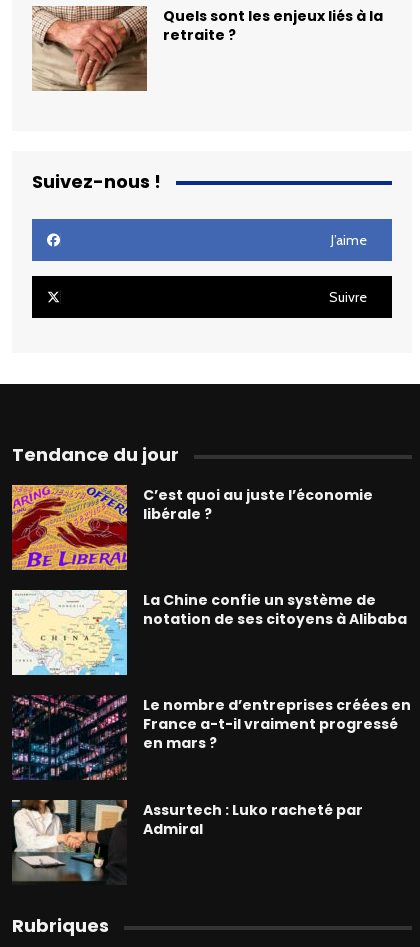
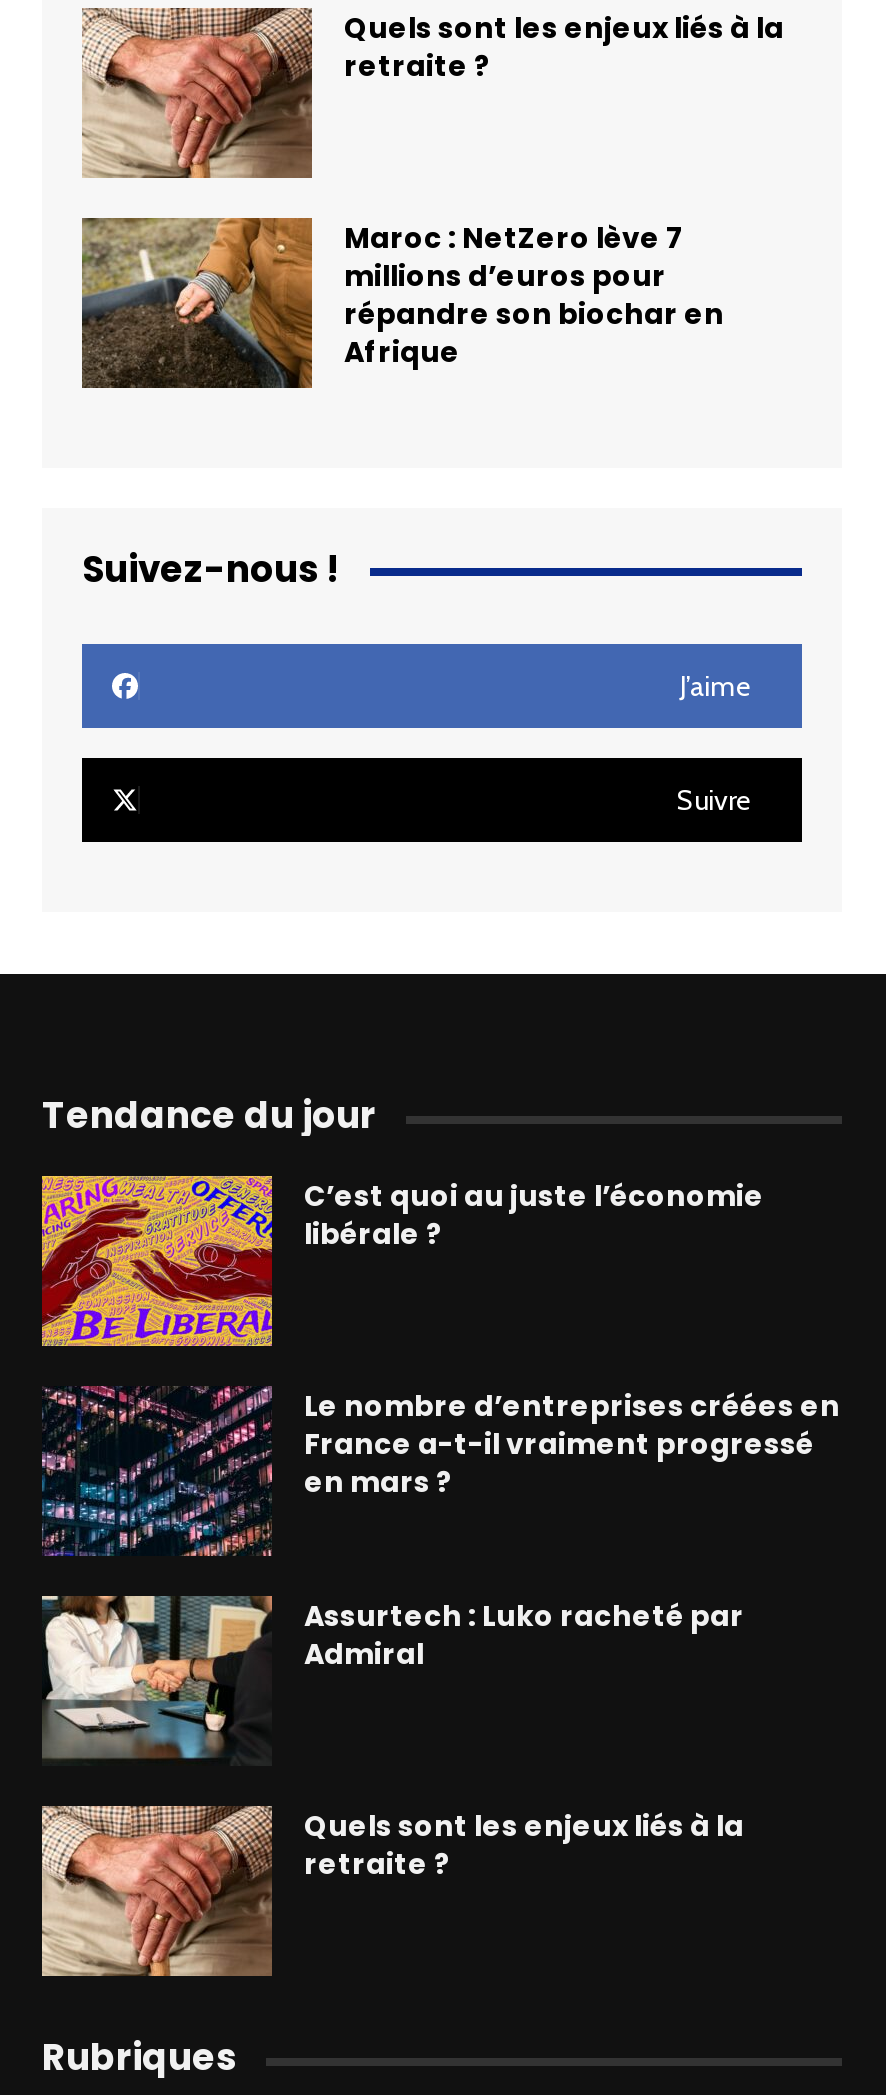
+ [image]
+ Maroc : NetZero lève 7
+ millions d’euros pour
+ répandre son biochar en
+ Afrique

- [image]
- La Chine confie un système de
- notation de ses citoyens à Alibaba

+ [image]
+ Quels sont les enjeux liés à la
+ retraite ?
